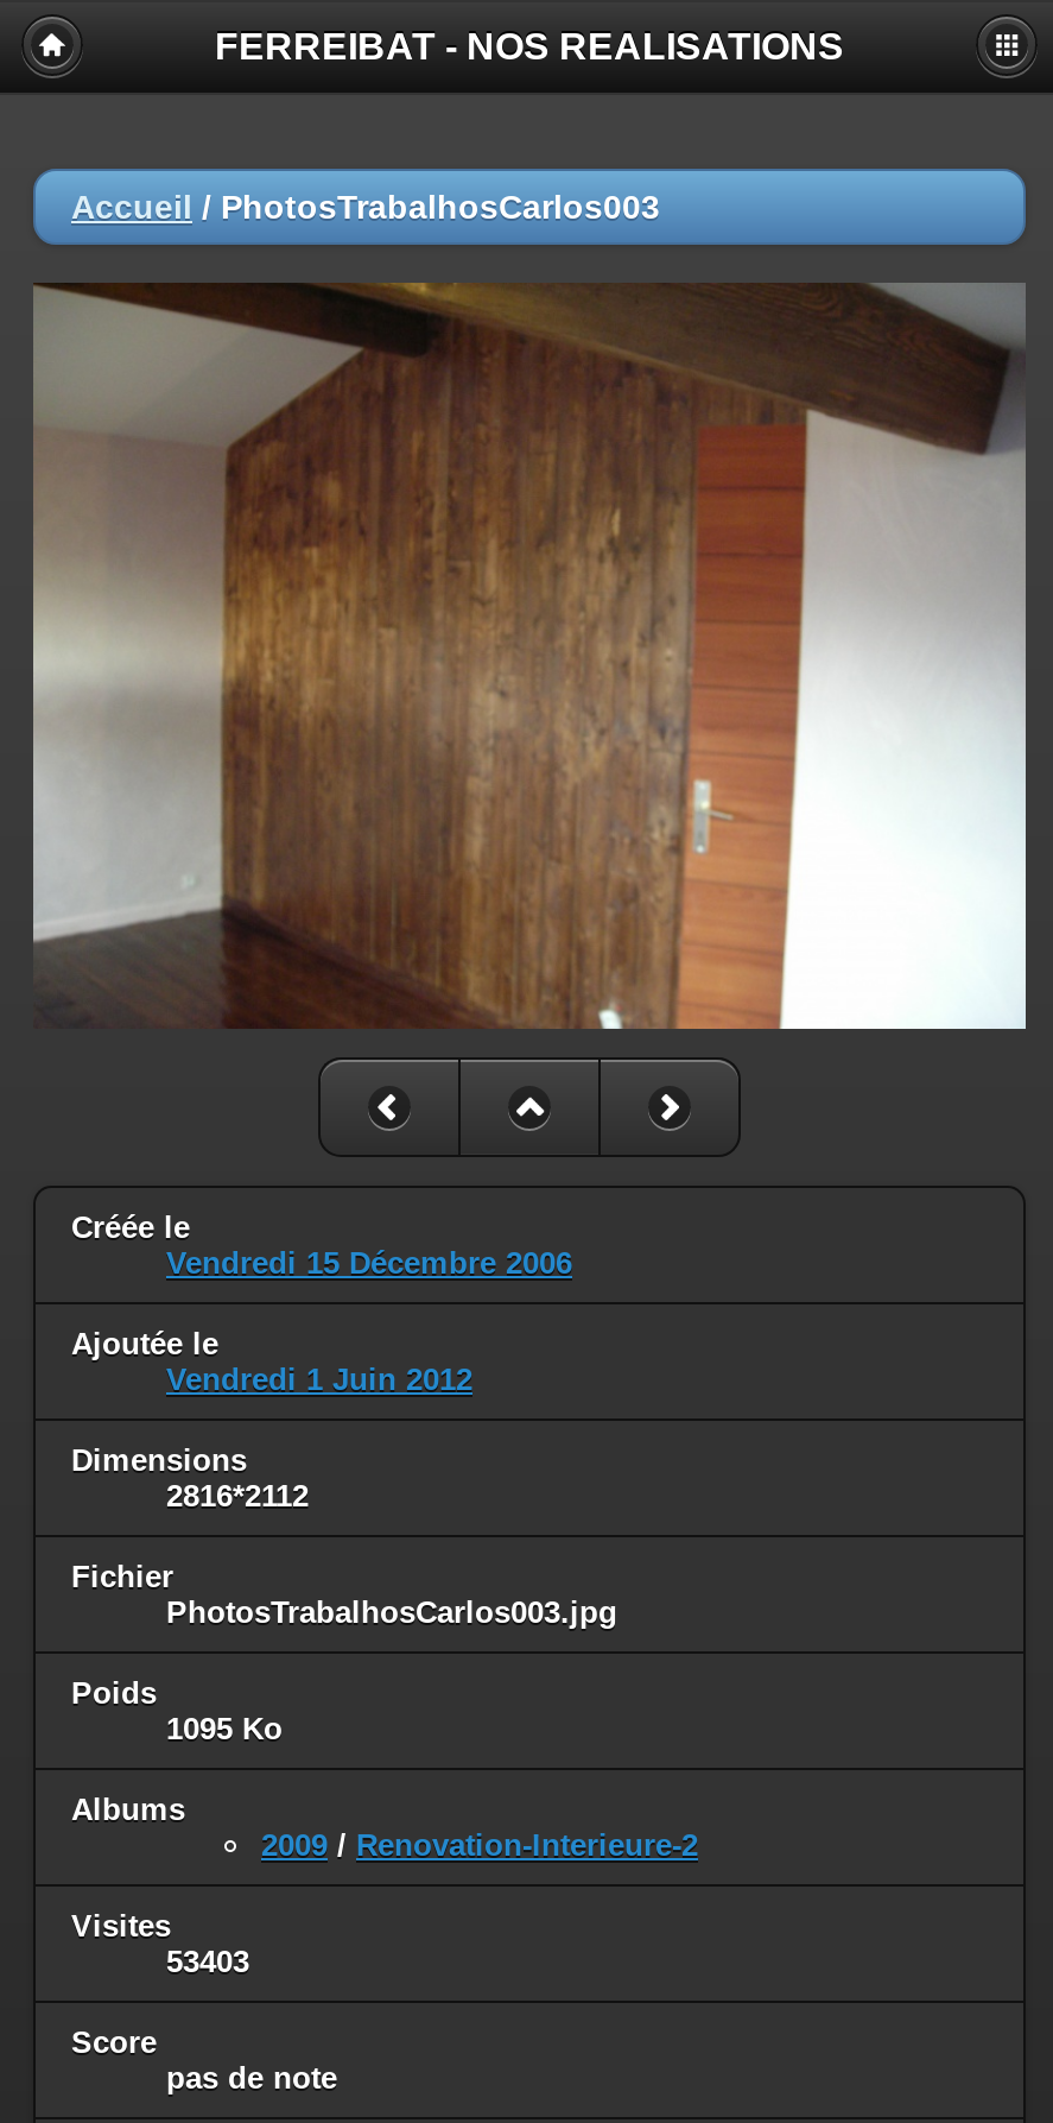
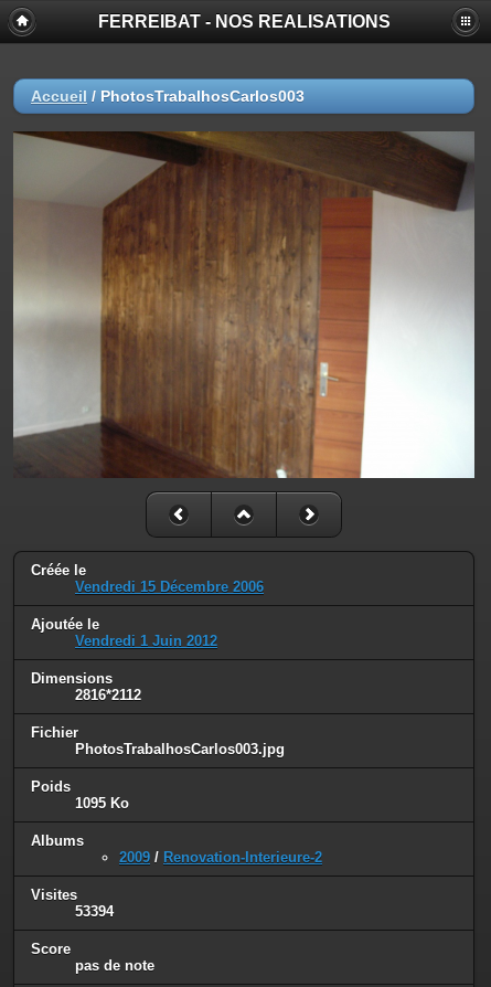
- 53403
+ 53394
